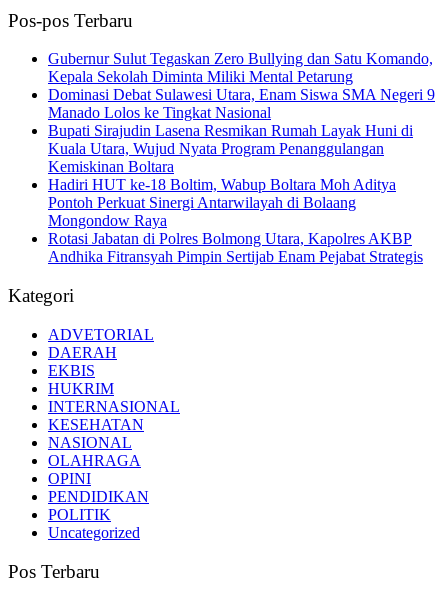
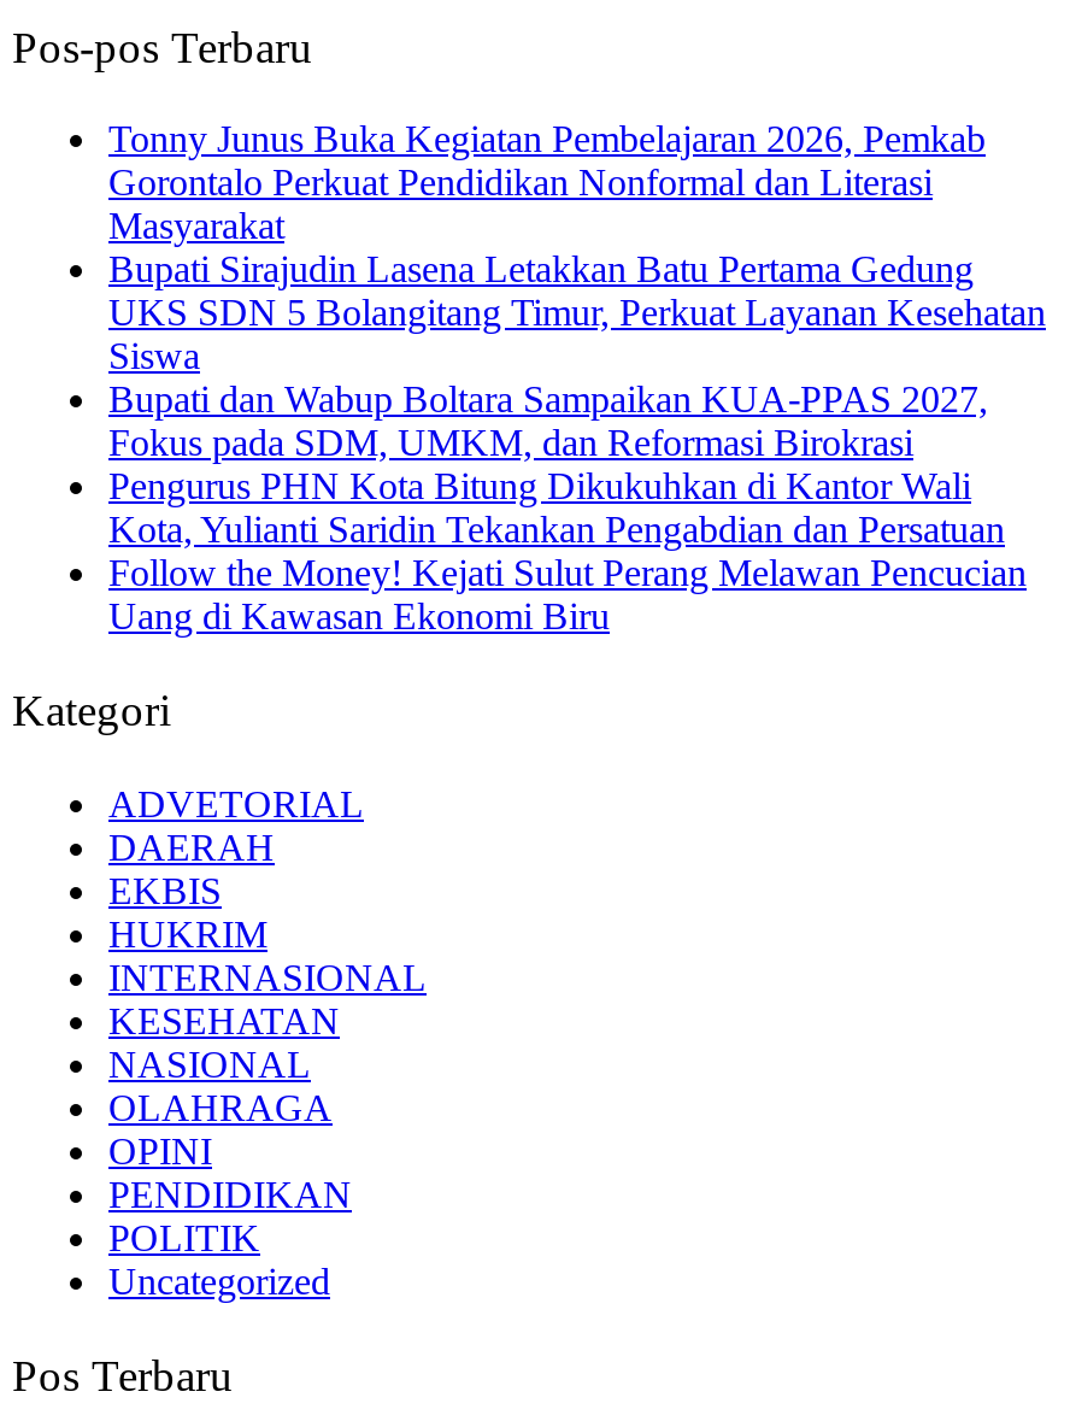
- Gubernur Sulut Tegaskan Zero Bullying dan Satu Komando,
- Kepala Sekolah Diminta Miliki Mental Petarung
- Dominasi Debat Sulawesi Utara, Enam Siswa SMA Negeri 9
- Manado Lolos ke Tingkat Nasional
- Bupati Sirajudin Lasena Resmikan Rumah Layak Huni di
- Kuala Utara, Wujud Nyata Program Penanggulangan
- Kemiskinan Boltara
- Hadiri HUT ke-18 Boltim, Wabup Boltara Moh Aditya
- Pontoh Perkuat Sinergi Antarwilayah di Bolaang
- Mongondow Raya
- Rotasi Jabatan di Polres Bolmong Utara, Kapolres AKBP
- Andhika Fitransyah Pimpin Sertijab Enam Pejabat Strategis
+ Tonny Junus Buka Kegiatan Pembelajaran 2026, Pemkab
+ Gorontalo Perkuat Pendidikan Nonformal dan Literasi
+ Masyarakat
+ Bupati Sirajudin Lasena Letakkan Batu Pertama Gedung
+ UKS SDN 5 Bolangitang Timur, Perkuat Layanan Kesehatan
+ Siswa
+ Bupati dan Wabup Boltara Sampaikan KUA-PPAS 2027,
+ Fokus pada SDM, UMKM, dan Reformasi Birokrasi
+ Pengurus PHN Kota Bitung Dikukuhkan di Kantor Wali
+ Kota, Yulianti Saridin Tekankan Pengabdian dan Persatuan
+ Follow the Money! Kejati Sulut Perang Melawan Pencucian
+ Uang di Kawasan Ekonomi Biru
